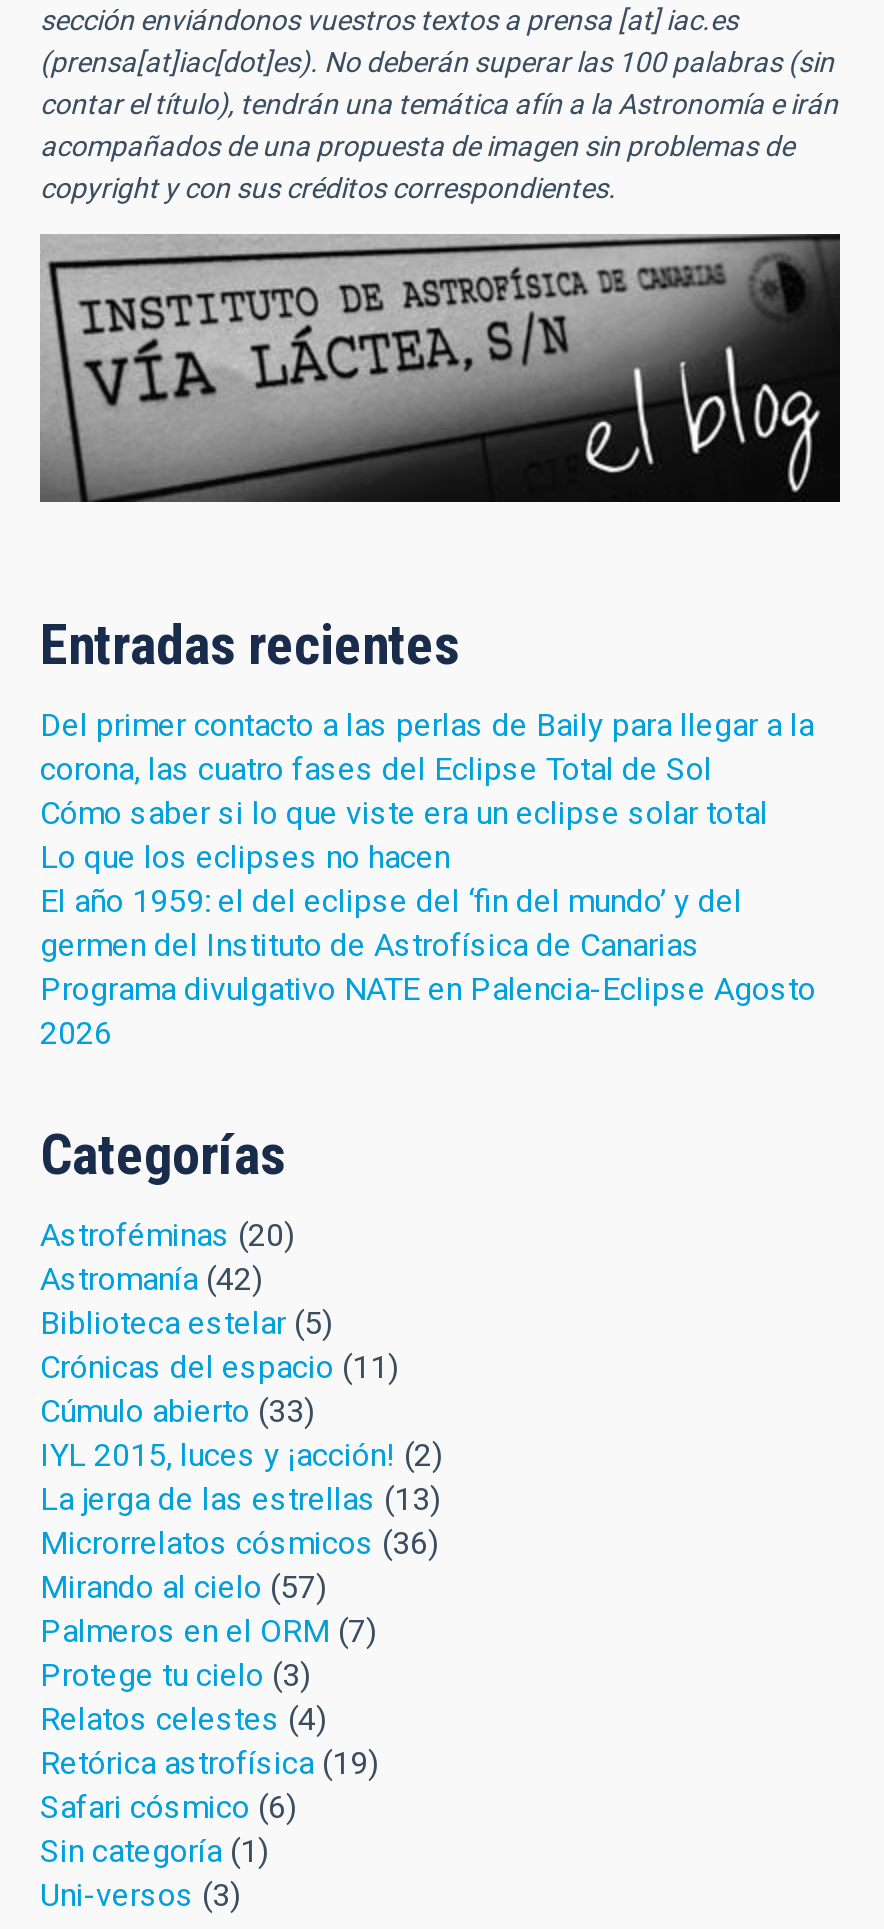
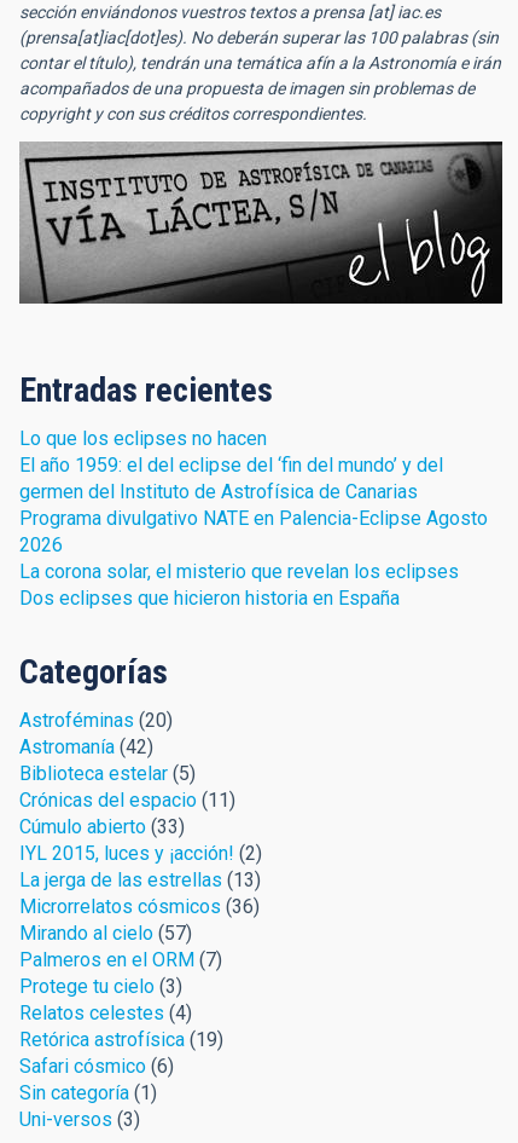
- Del primer contacto a las perlas de Baily para llegar a la
- corona, las cuatro fases del Eclipse Total de Sol
- Cómo saber si lo que viste era un eclipse solar total

moved up: Lo que los eclipses no hacen | El año 1959: el del eclipse del ‘fin del mundo’ y del | germen del Instituto de Astrofísica de Canarias | Programa divulgativo NATE en Palencia-Eclipse Agosto | 2026

+ La corona solar, el misterio que revelan los eclipses
+ Dos eclipses que hicieron historia en España
